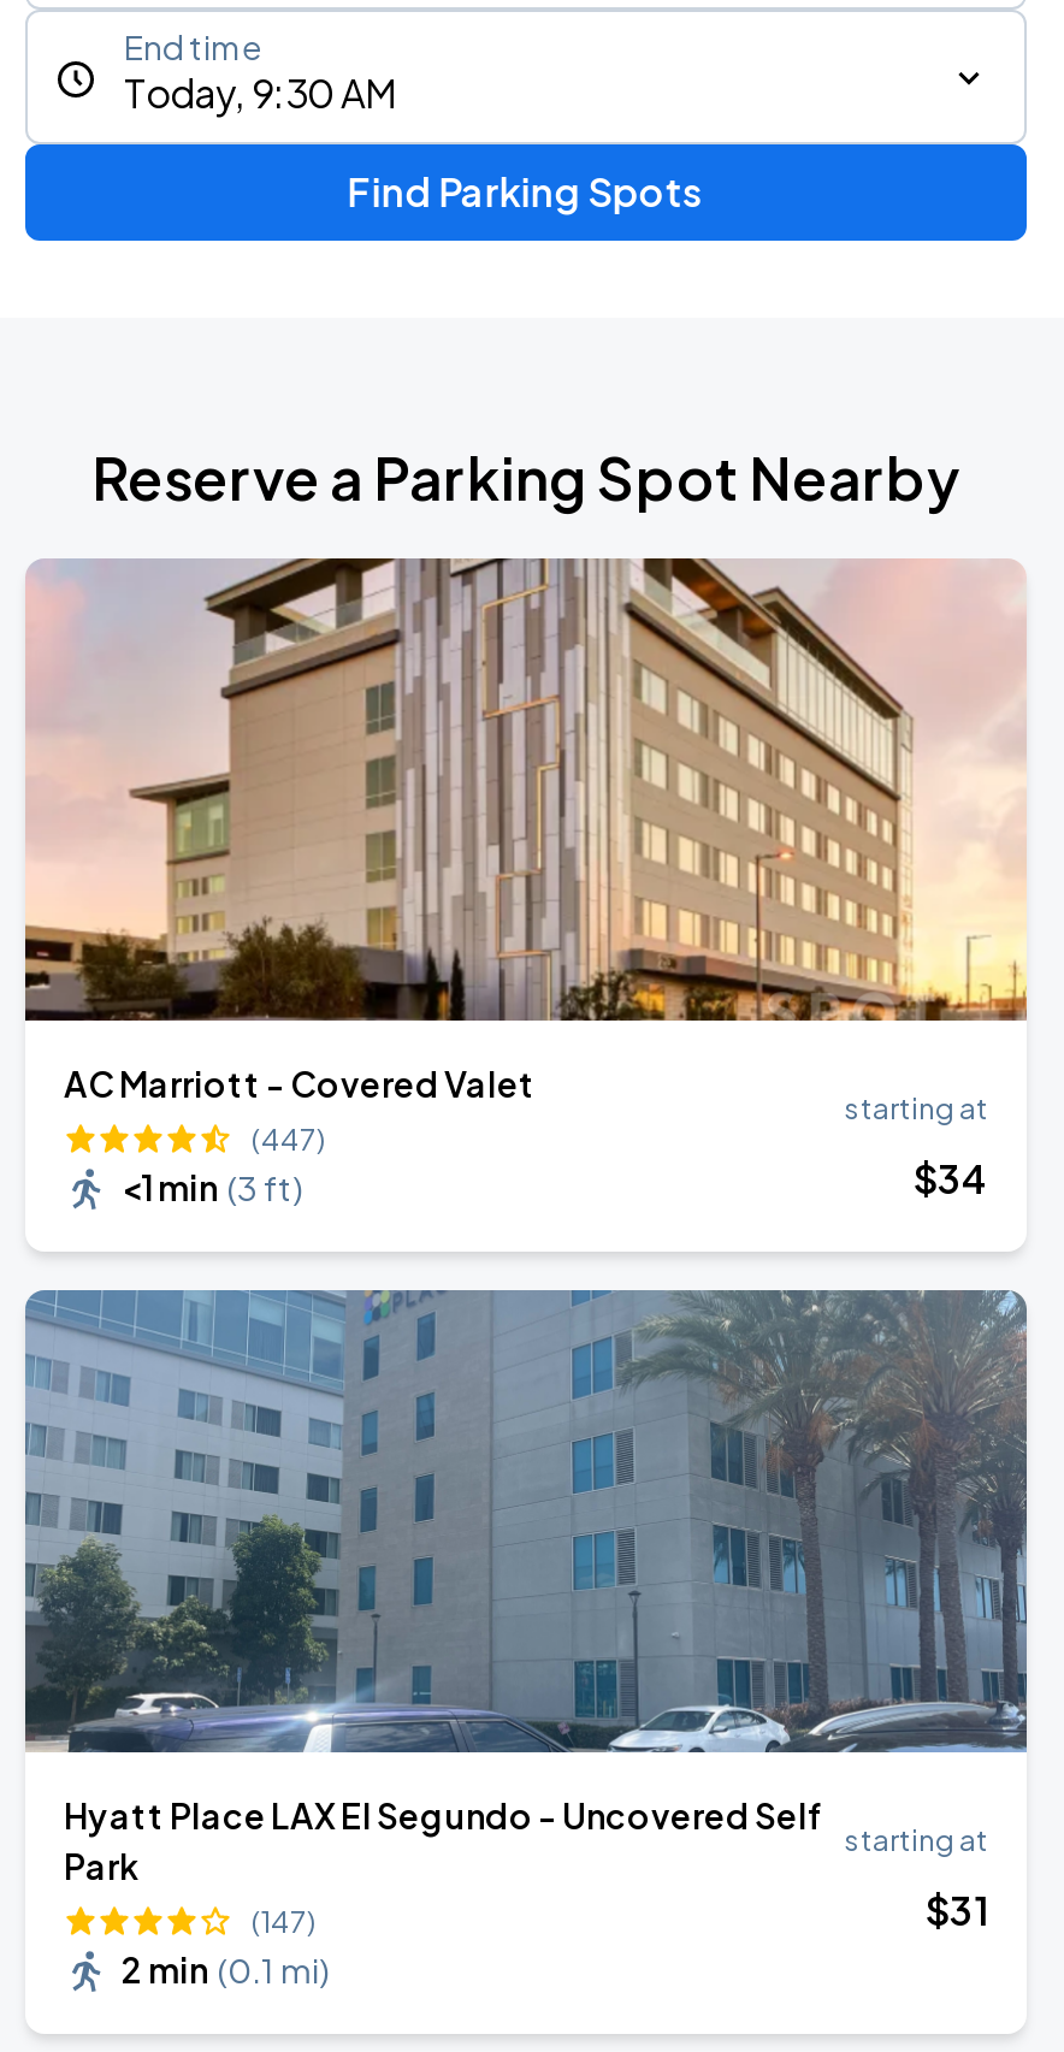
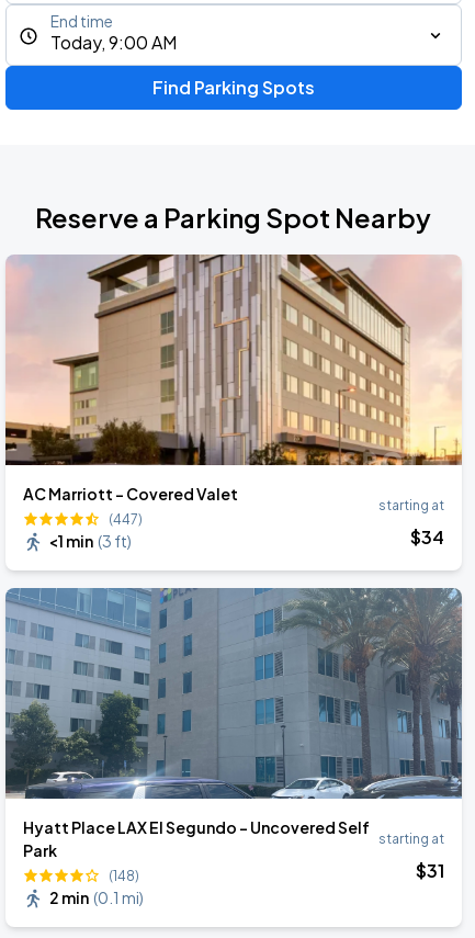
- Today, 9:30 AM
+ Today, 9:00 AM

- (147)
+ (148)
